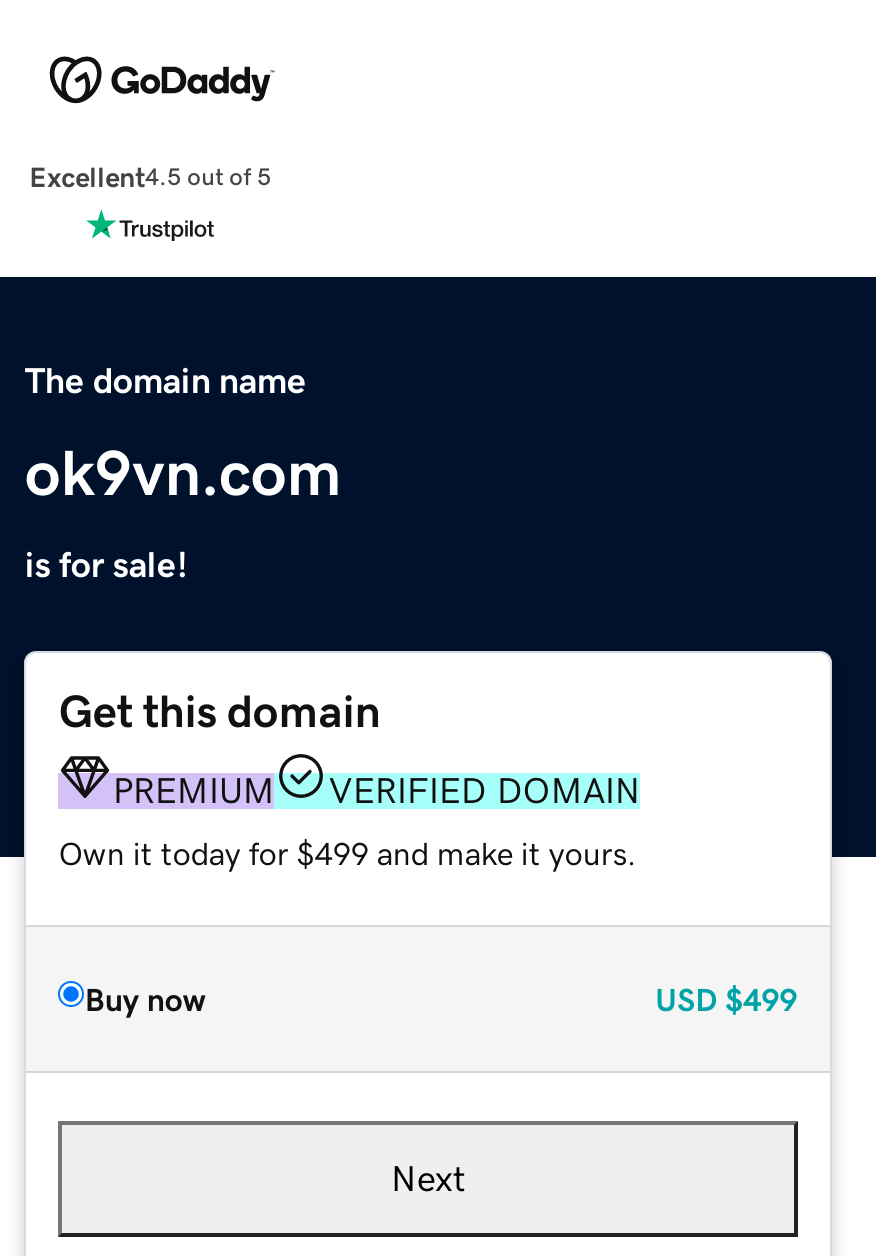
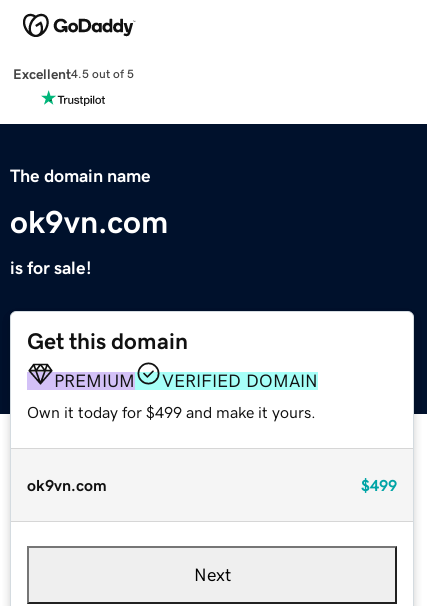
- Buy now
- USD $499
+ ok9vn.com
+ $499
